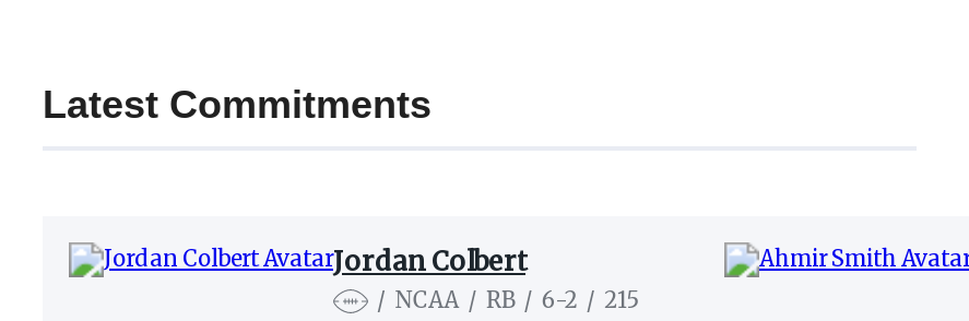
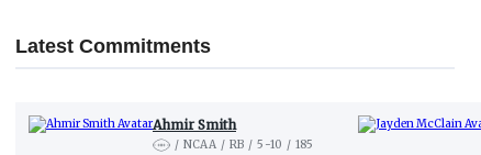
- Jordan Colbert
+ Ahmir Smith

- 6-2
+ 5-10

- 215
+ 185
